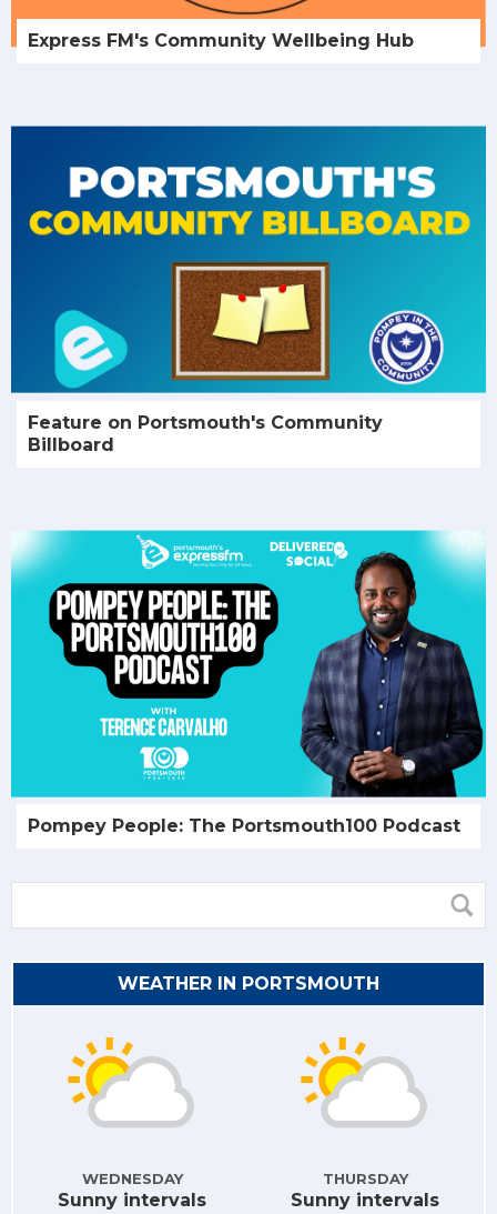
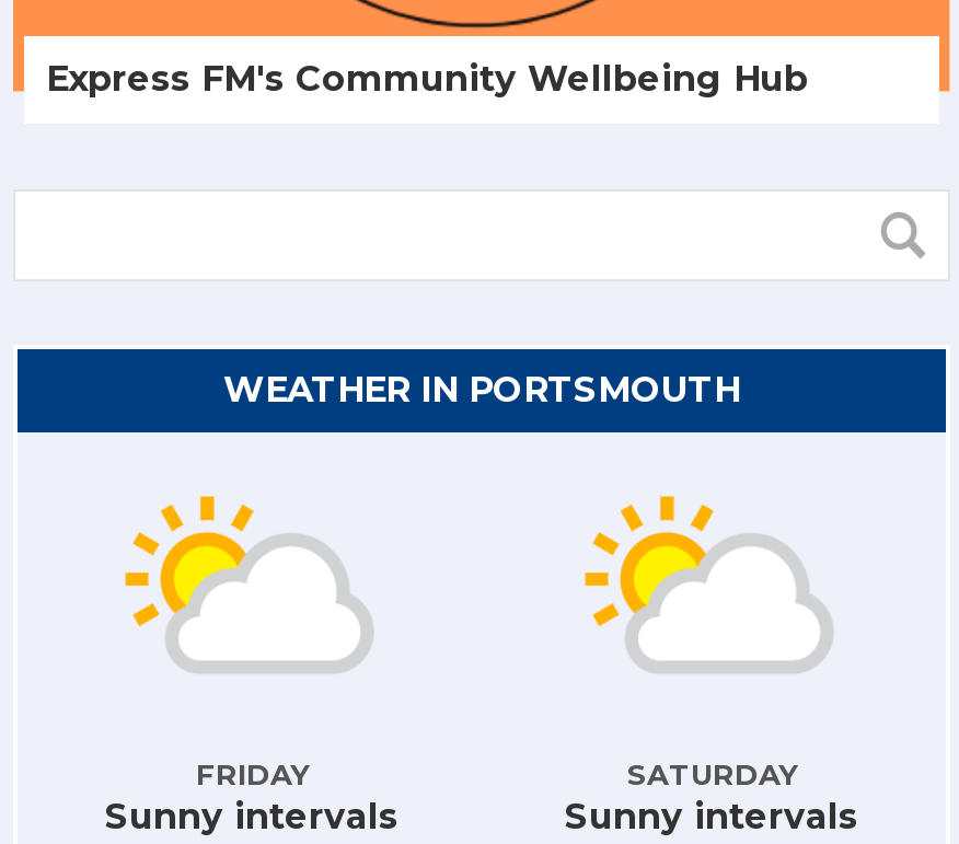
- [image]
- Feature on Portsmouth's Community
- Billboard

- [image]
- Pompey People: The Portsmouth100 Podcast

- WEDNESDAY
+ FRIDAY

- THURSDAY
+ SATURDAY
